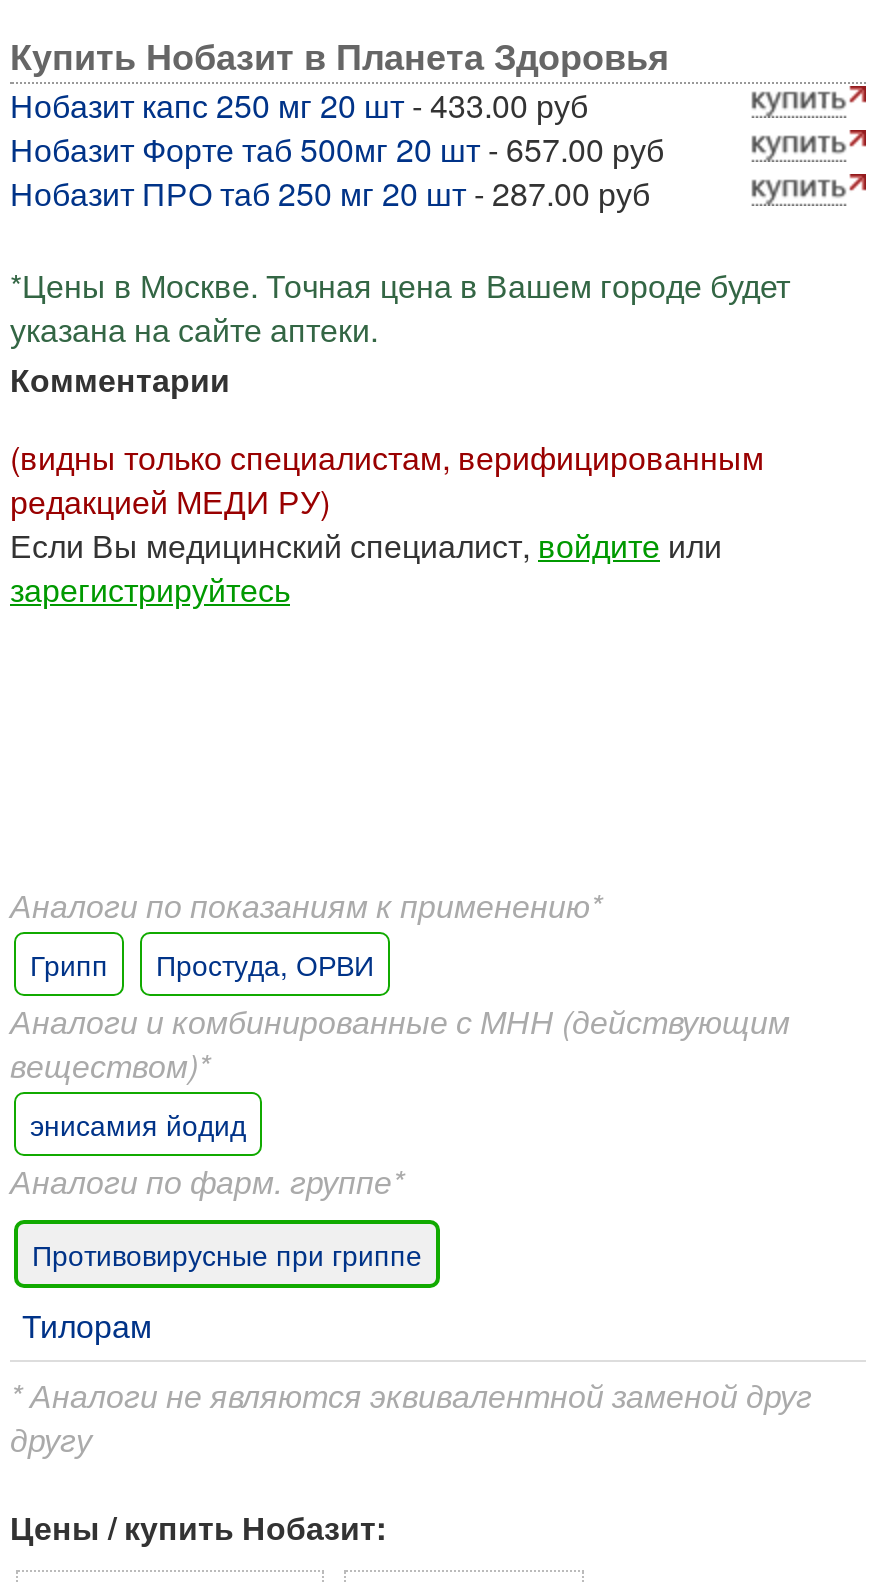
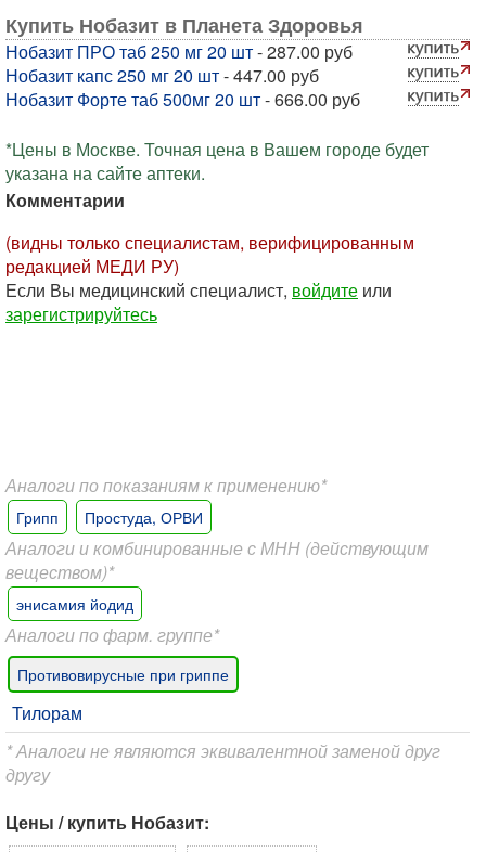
- Нобазит капс 250 мг 20 шт- 433.00 руб
- Нобазит Форте таб 500мг 20 шт - 657.00 руб

moved up: Нобазит ПРО таб 250 мг 20 шт - 287.00 руб

+ Нобазит капс 250 мг 20 шт - 447.00 руб
+ Нобазит Форте таб 500мг 20 шт - 666.00 руб
